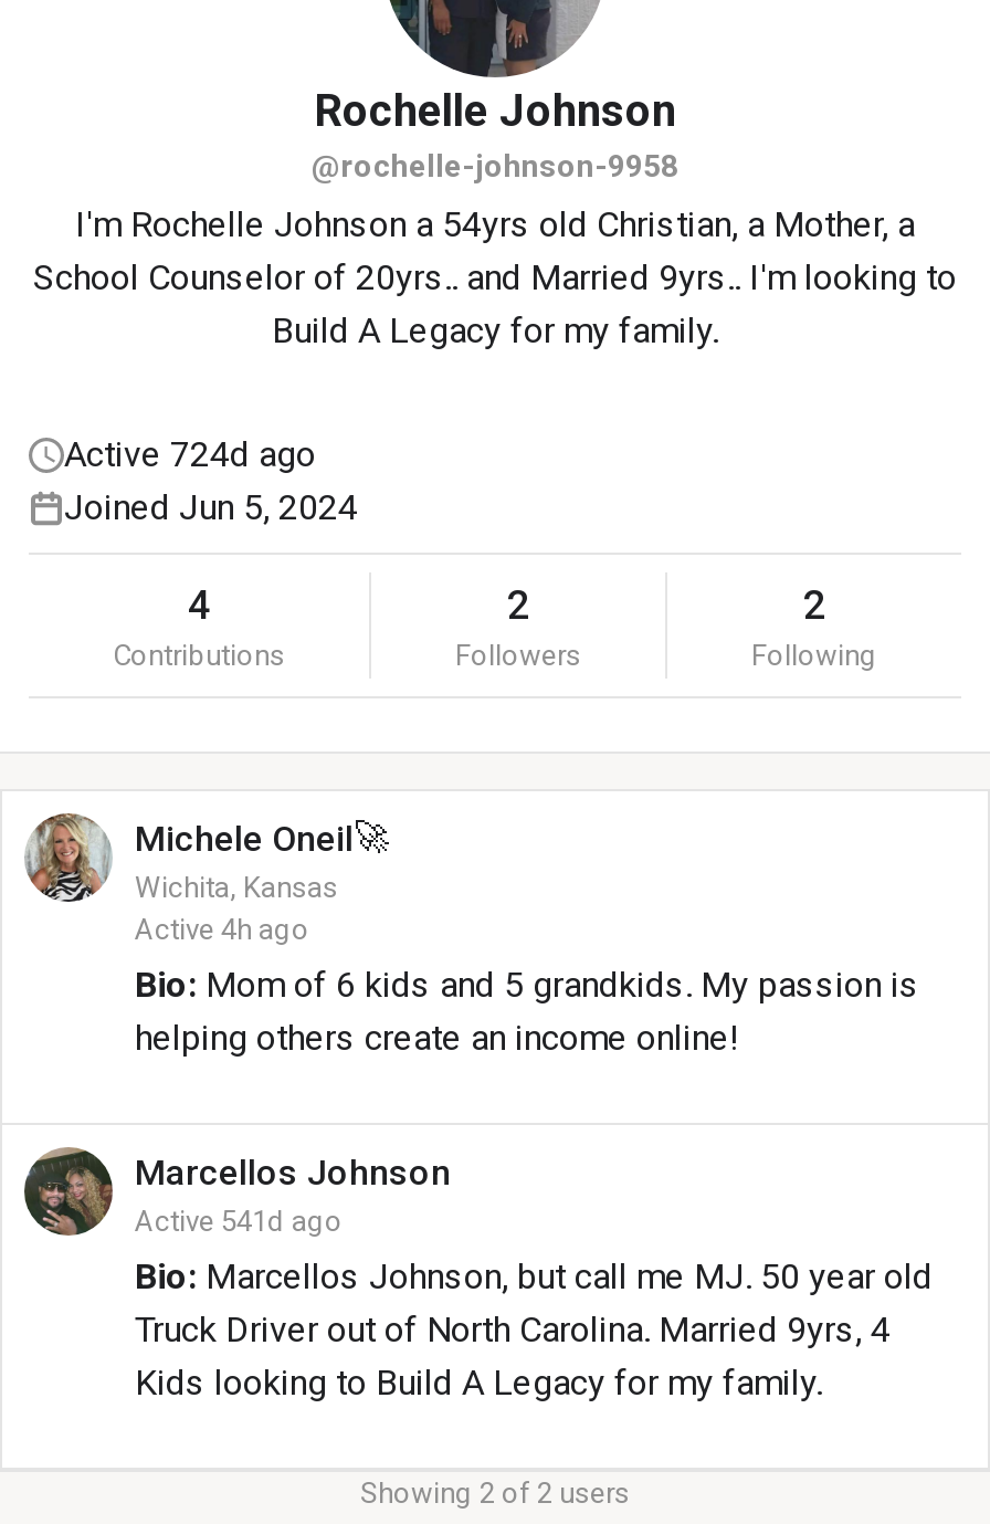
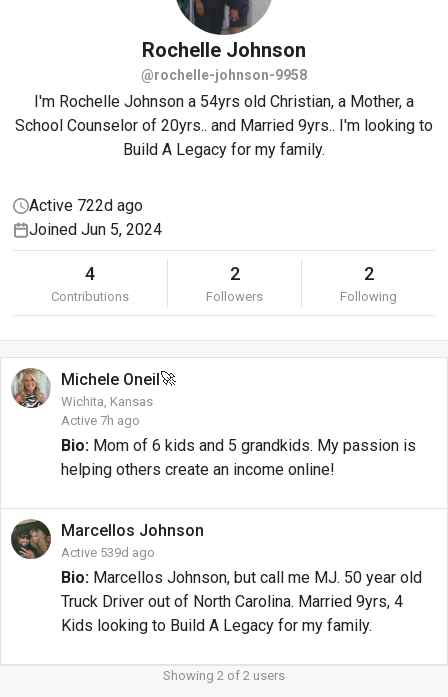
- Active 724d ago
+ Active 722d ago

- Active 4h ago
+ Active 7h ago

- Active 541d ago
+ Active 539d ago
